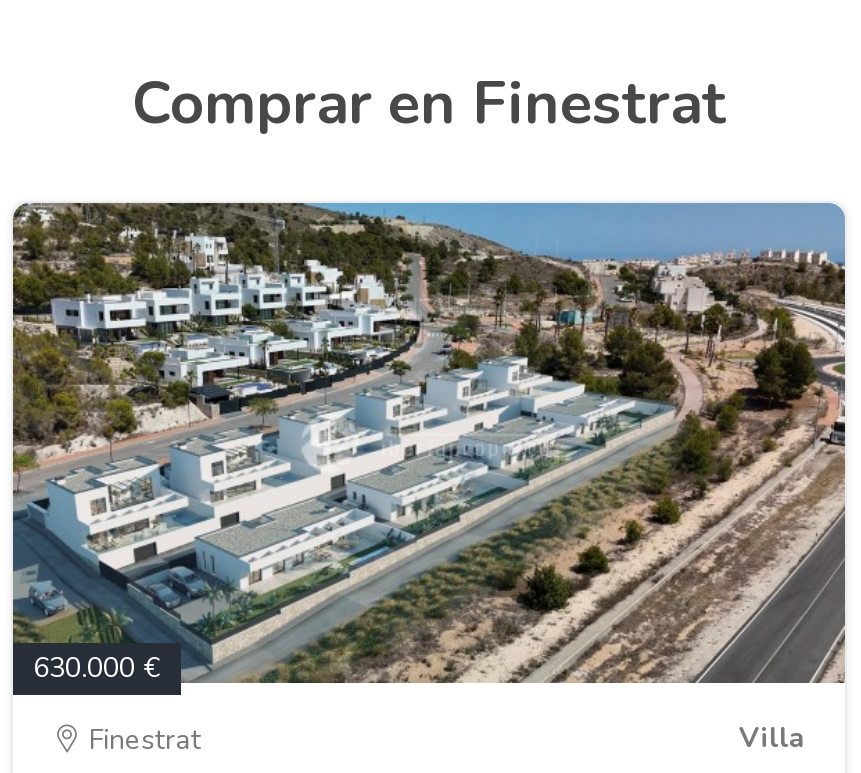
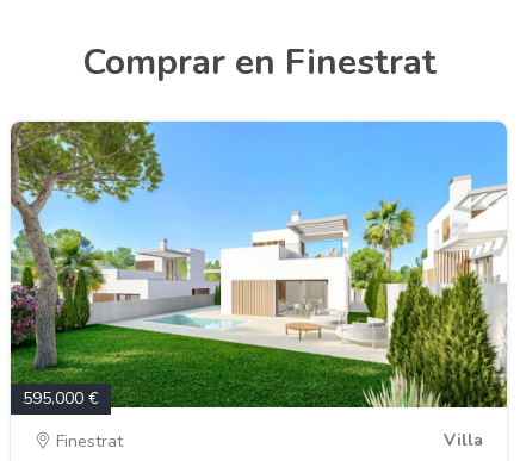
- [image]
- 630.000 €
+ [image]
+ 595.000 €
